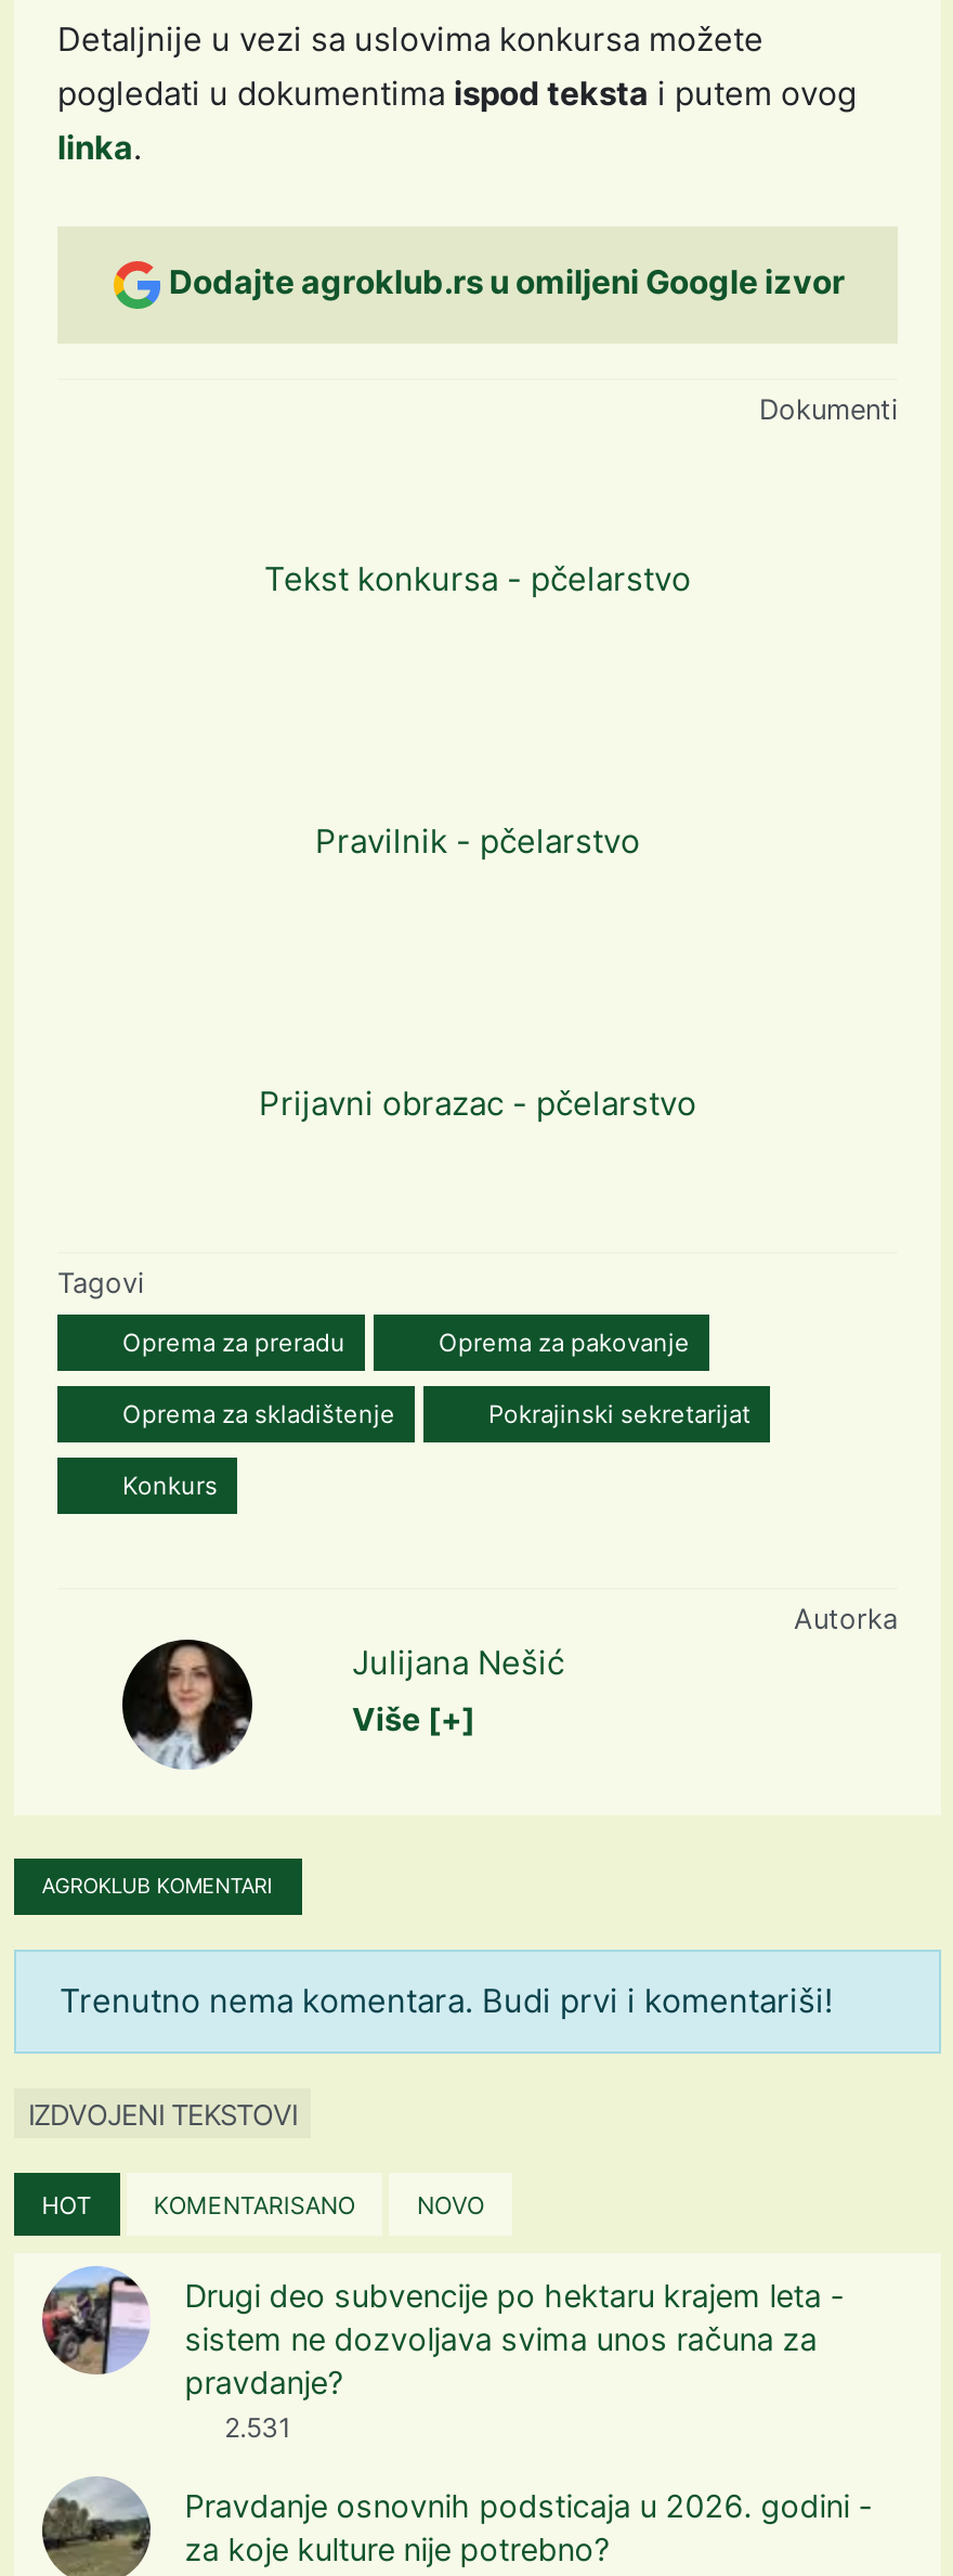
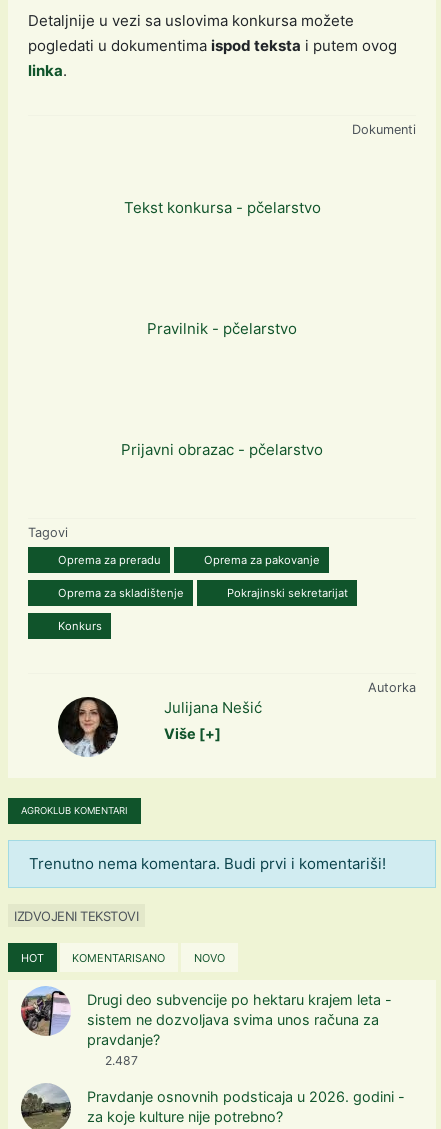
- Dodajte agroklub.rs u omiljeni Google izvor

- 2.531
+ 2.487
